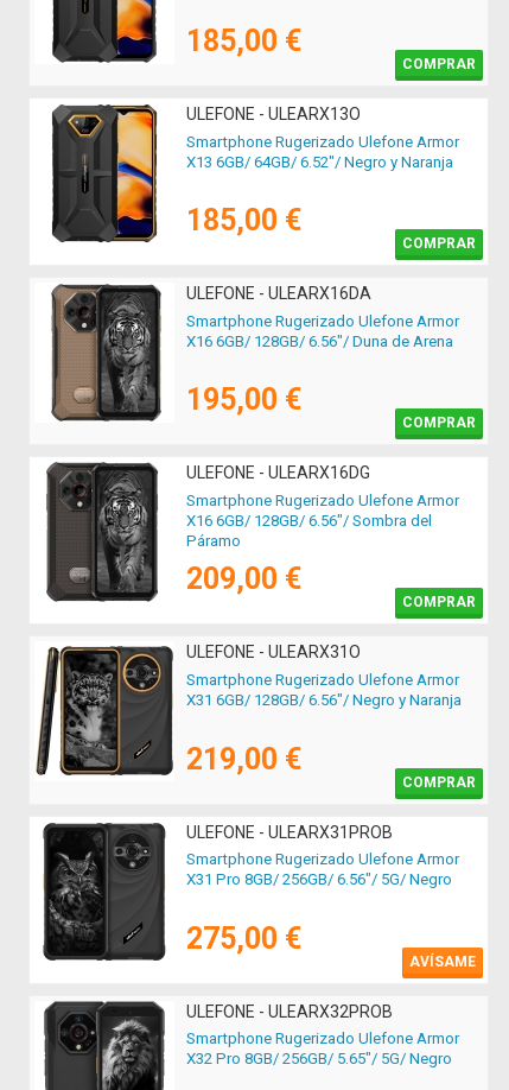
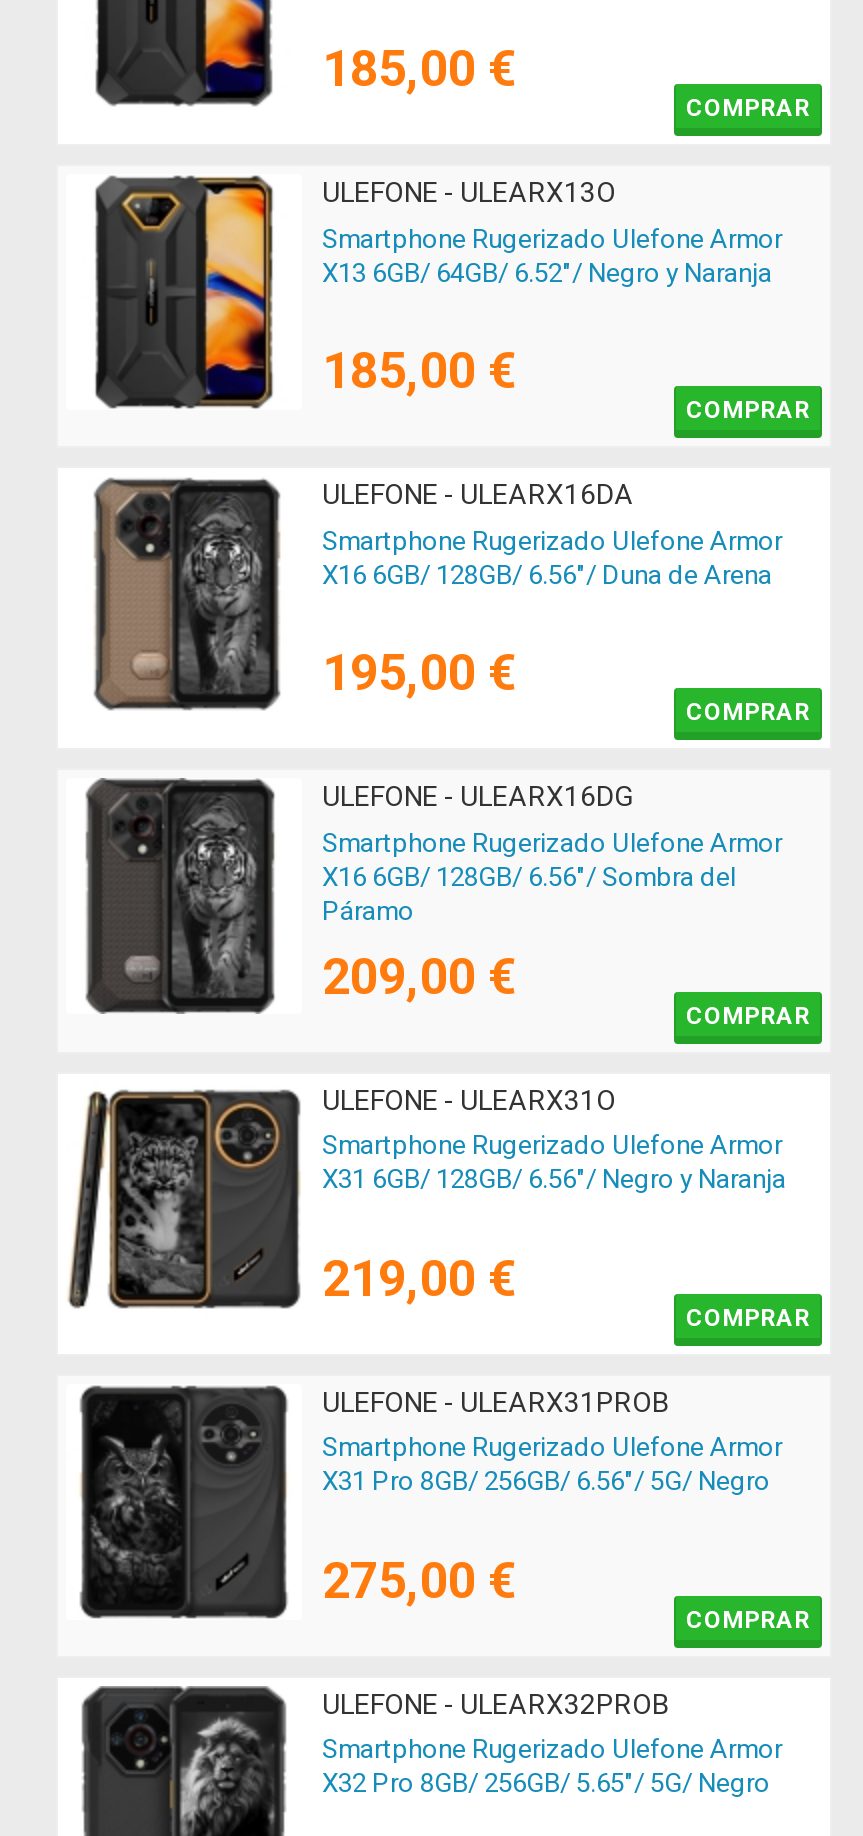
- AVÍSAME
+ COMPRAR
